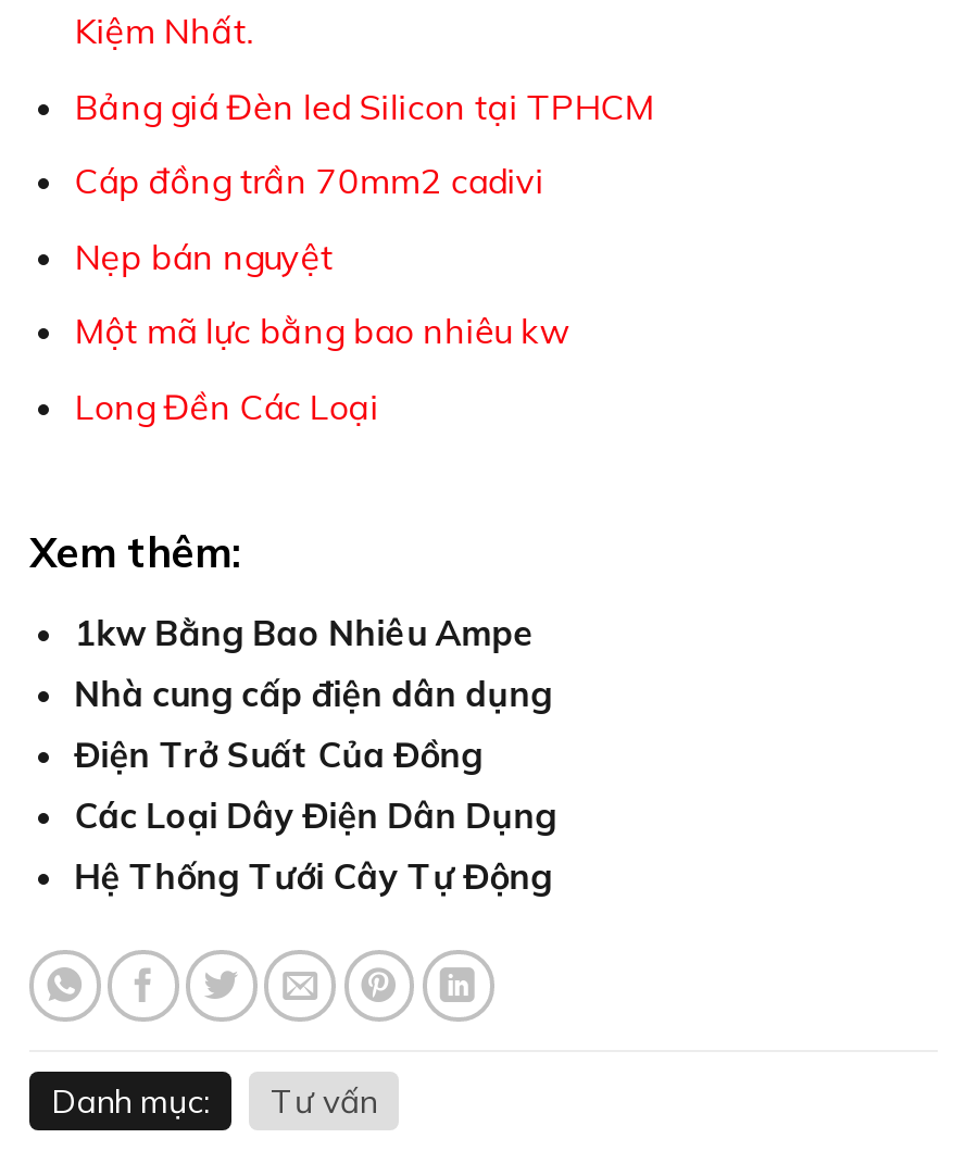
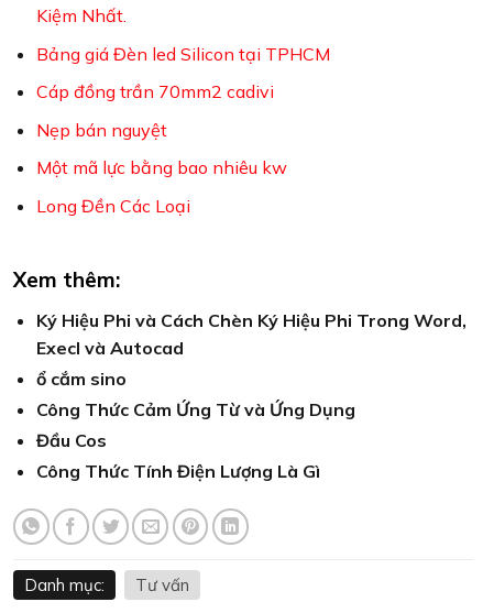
- 1kw Bằng Bao Nhiêu Ampe
- Nhà cung cấp điện dân dụng
- Điện Trở Suất Của Đồng
- Các Loại Dây Điện Dân Dụng
- Hệ Thống Tưới Cây Tự Động
+ Ký Hiệu Phi và Cách Chèn Ký Hiệu Phi Trong Word,
+ Execl và Autocad
+ ổ cắm sino
+ Công Thức Cảm Ứng Từ và Ứng Dụng
+ Đầu Cos
+ Công Thức Tính Điện Lượng Là Gì
